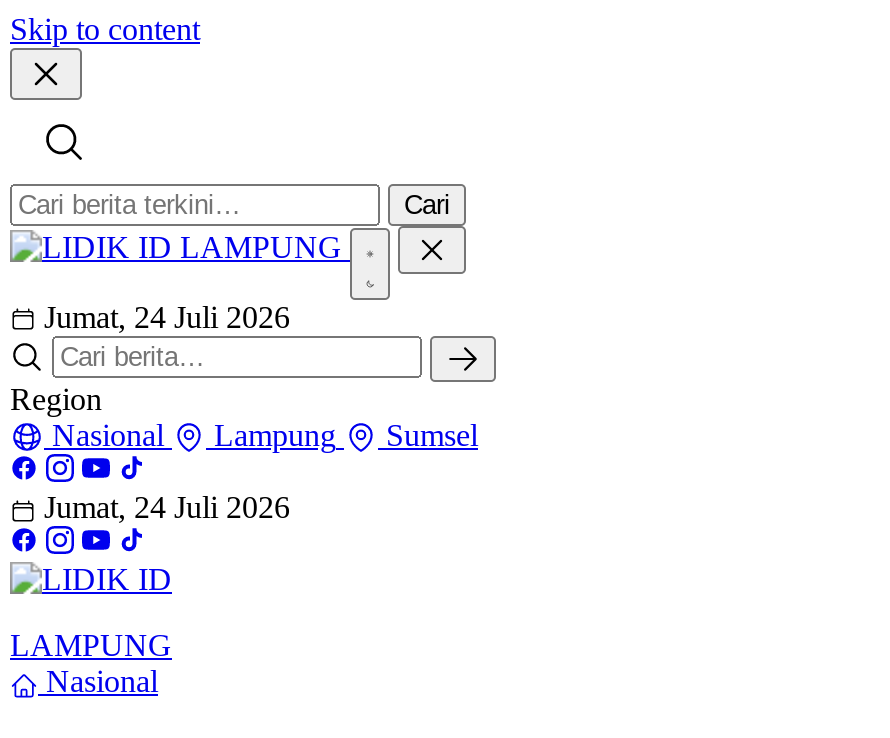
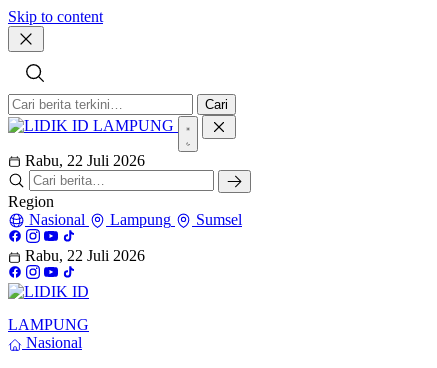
- Jumat, 24 Juli 2026
+ Rabu, 22 Juli 2026

- Jumat, 24 Juli 2026
+ Rabu, 22 Juli 2026
